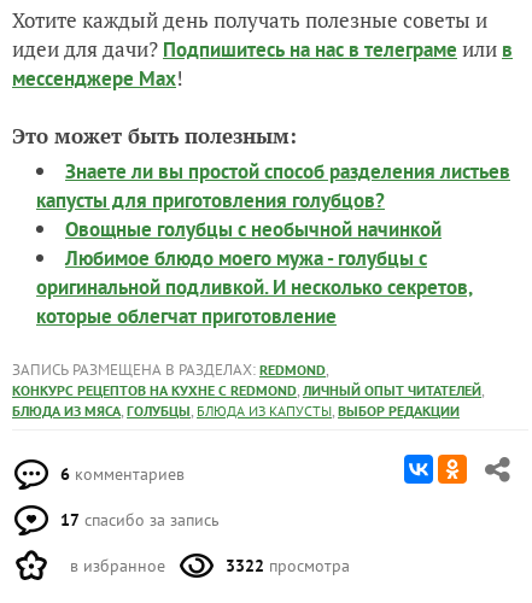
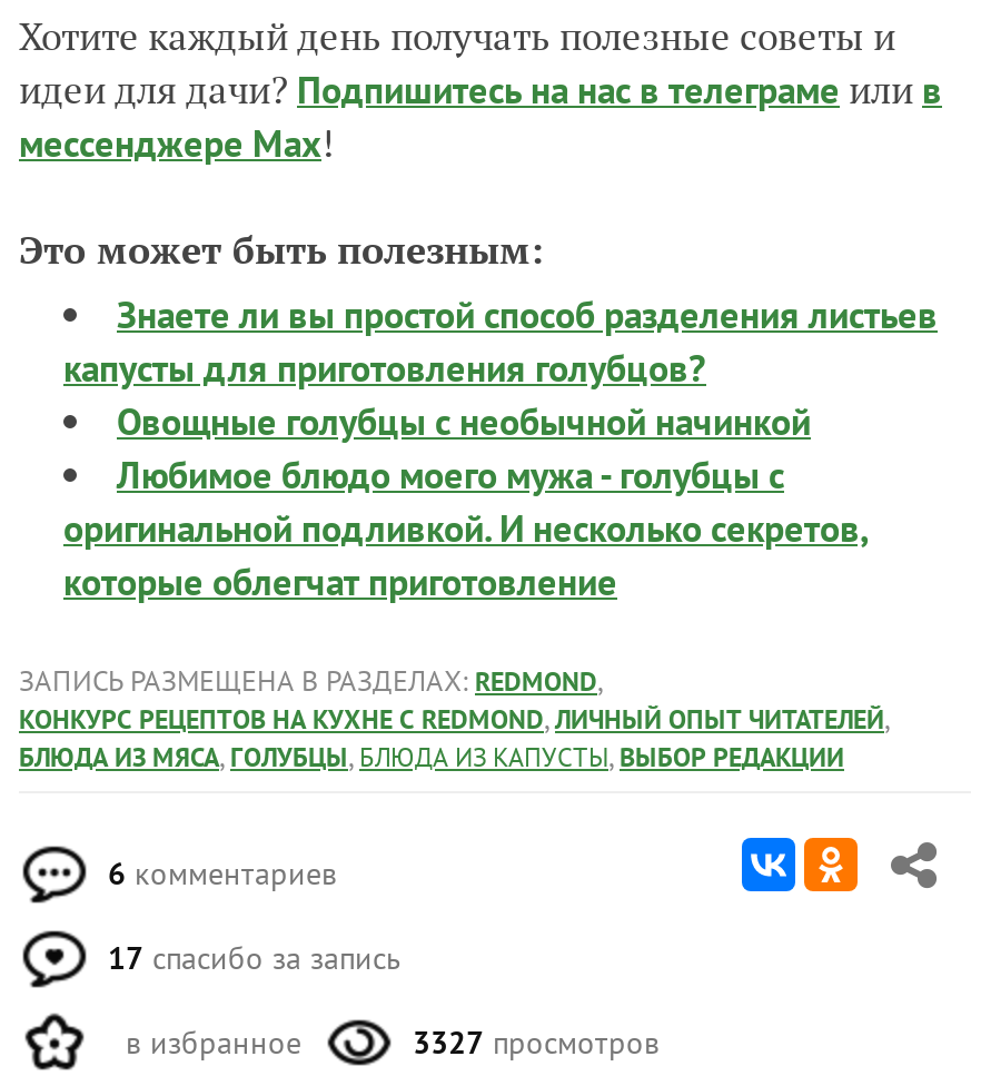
- 3322 просмотра
+ 3327 просмотров
